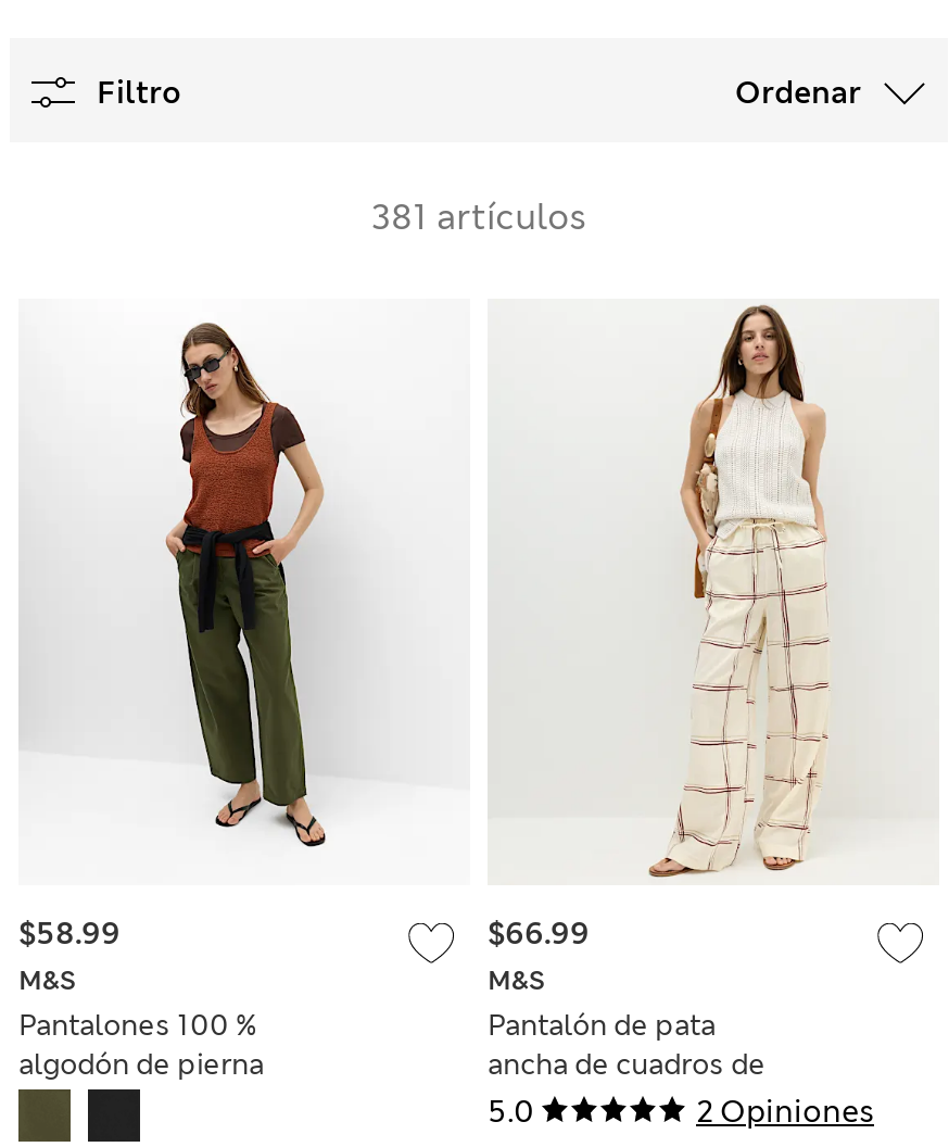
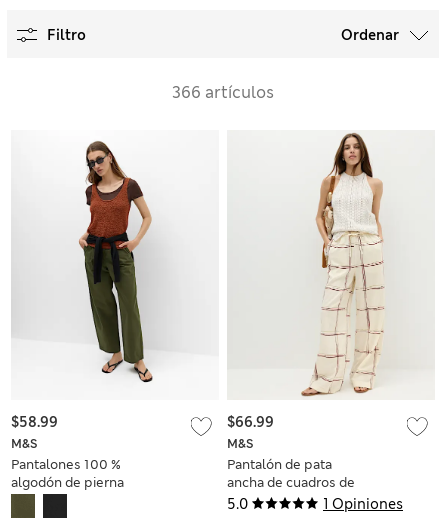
- 381 artículos
+ 366 artículos

- 2 Opiniones
+ 1 Opiniones
